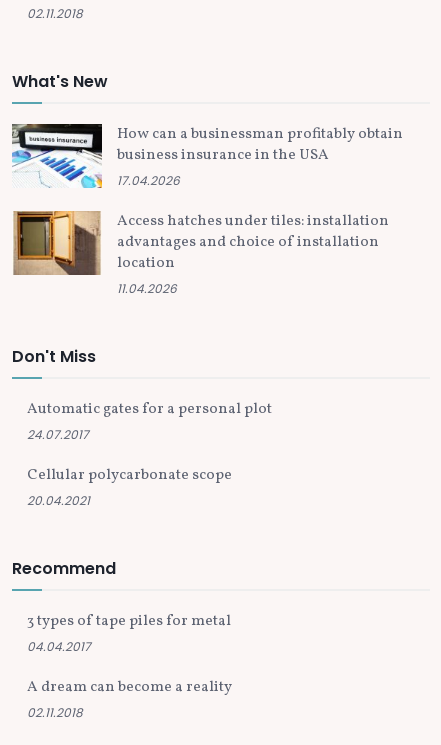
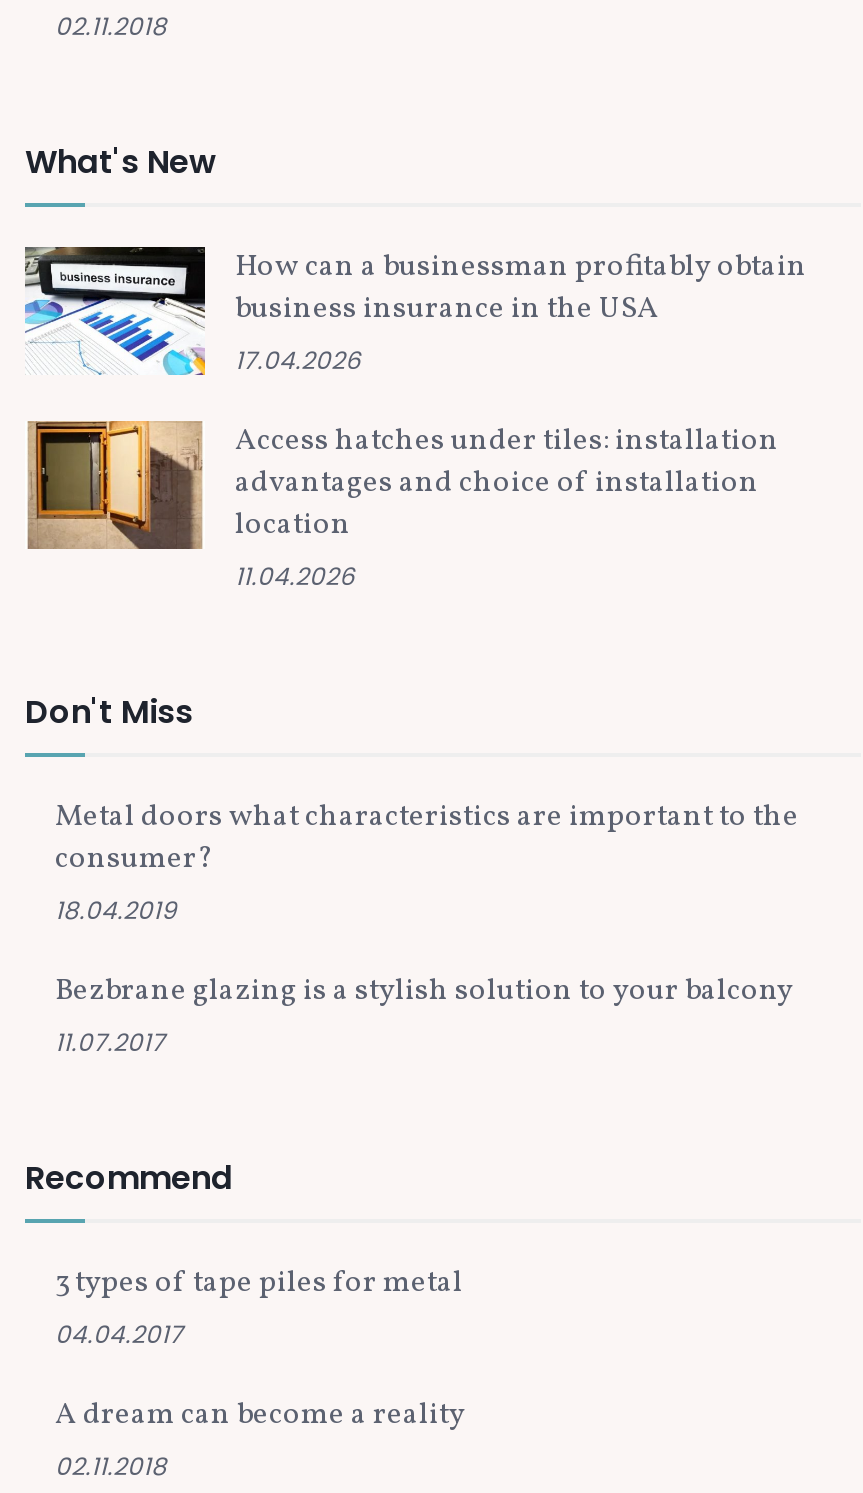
- Automatic gates for a personal plot
- 24.07.2017
+ Metal doors what characteristics are important to the
+ consumer?
+ 18.04.2019

- Cellular polycarbonate scope
- 20.04.2021
+ Bezbrane glazing is a stylish solution to your balcony
+ 11.07.2017
